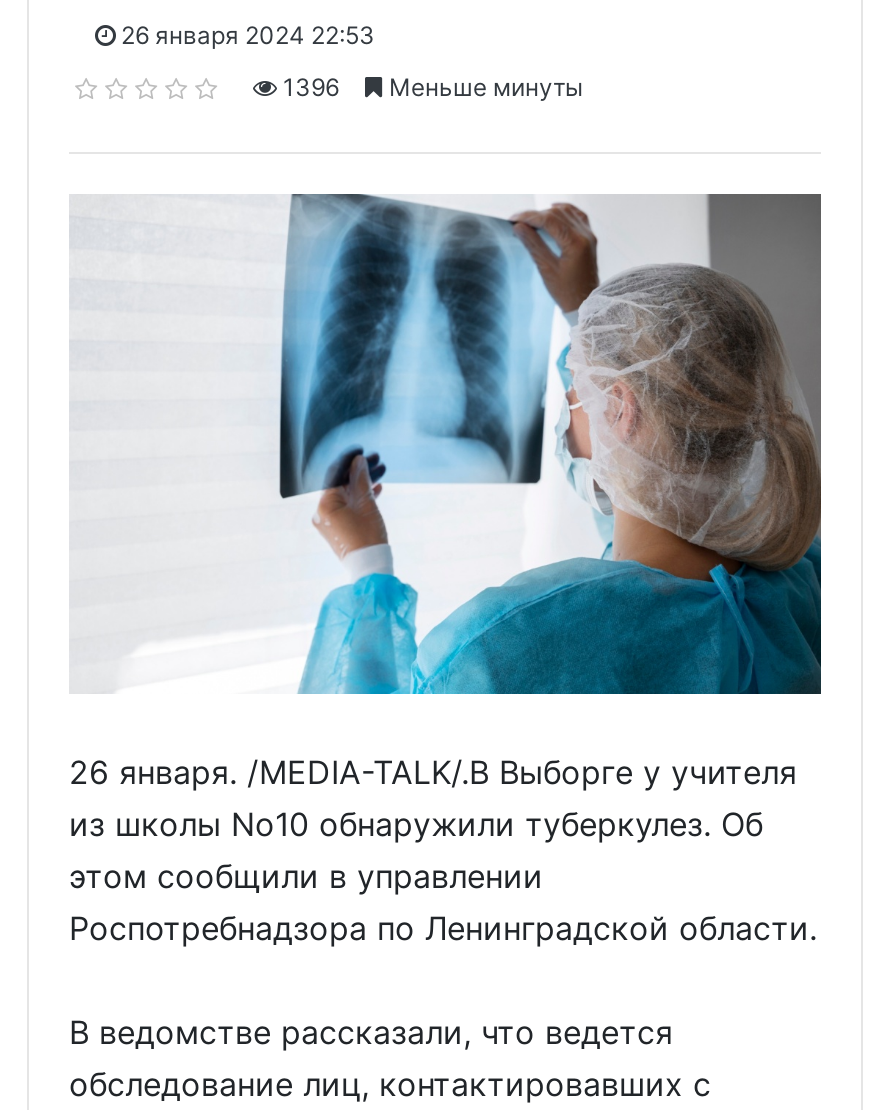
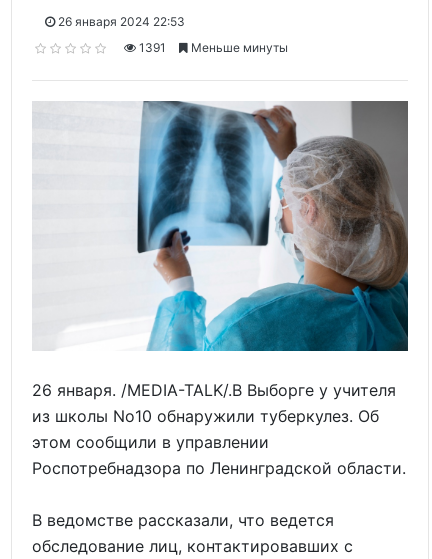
- 1396 Меньше минуты
+ 1391 Меньше минуты
